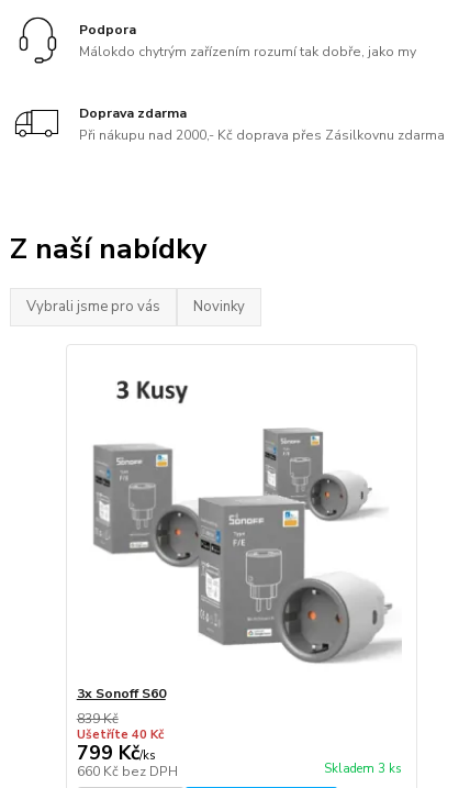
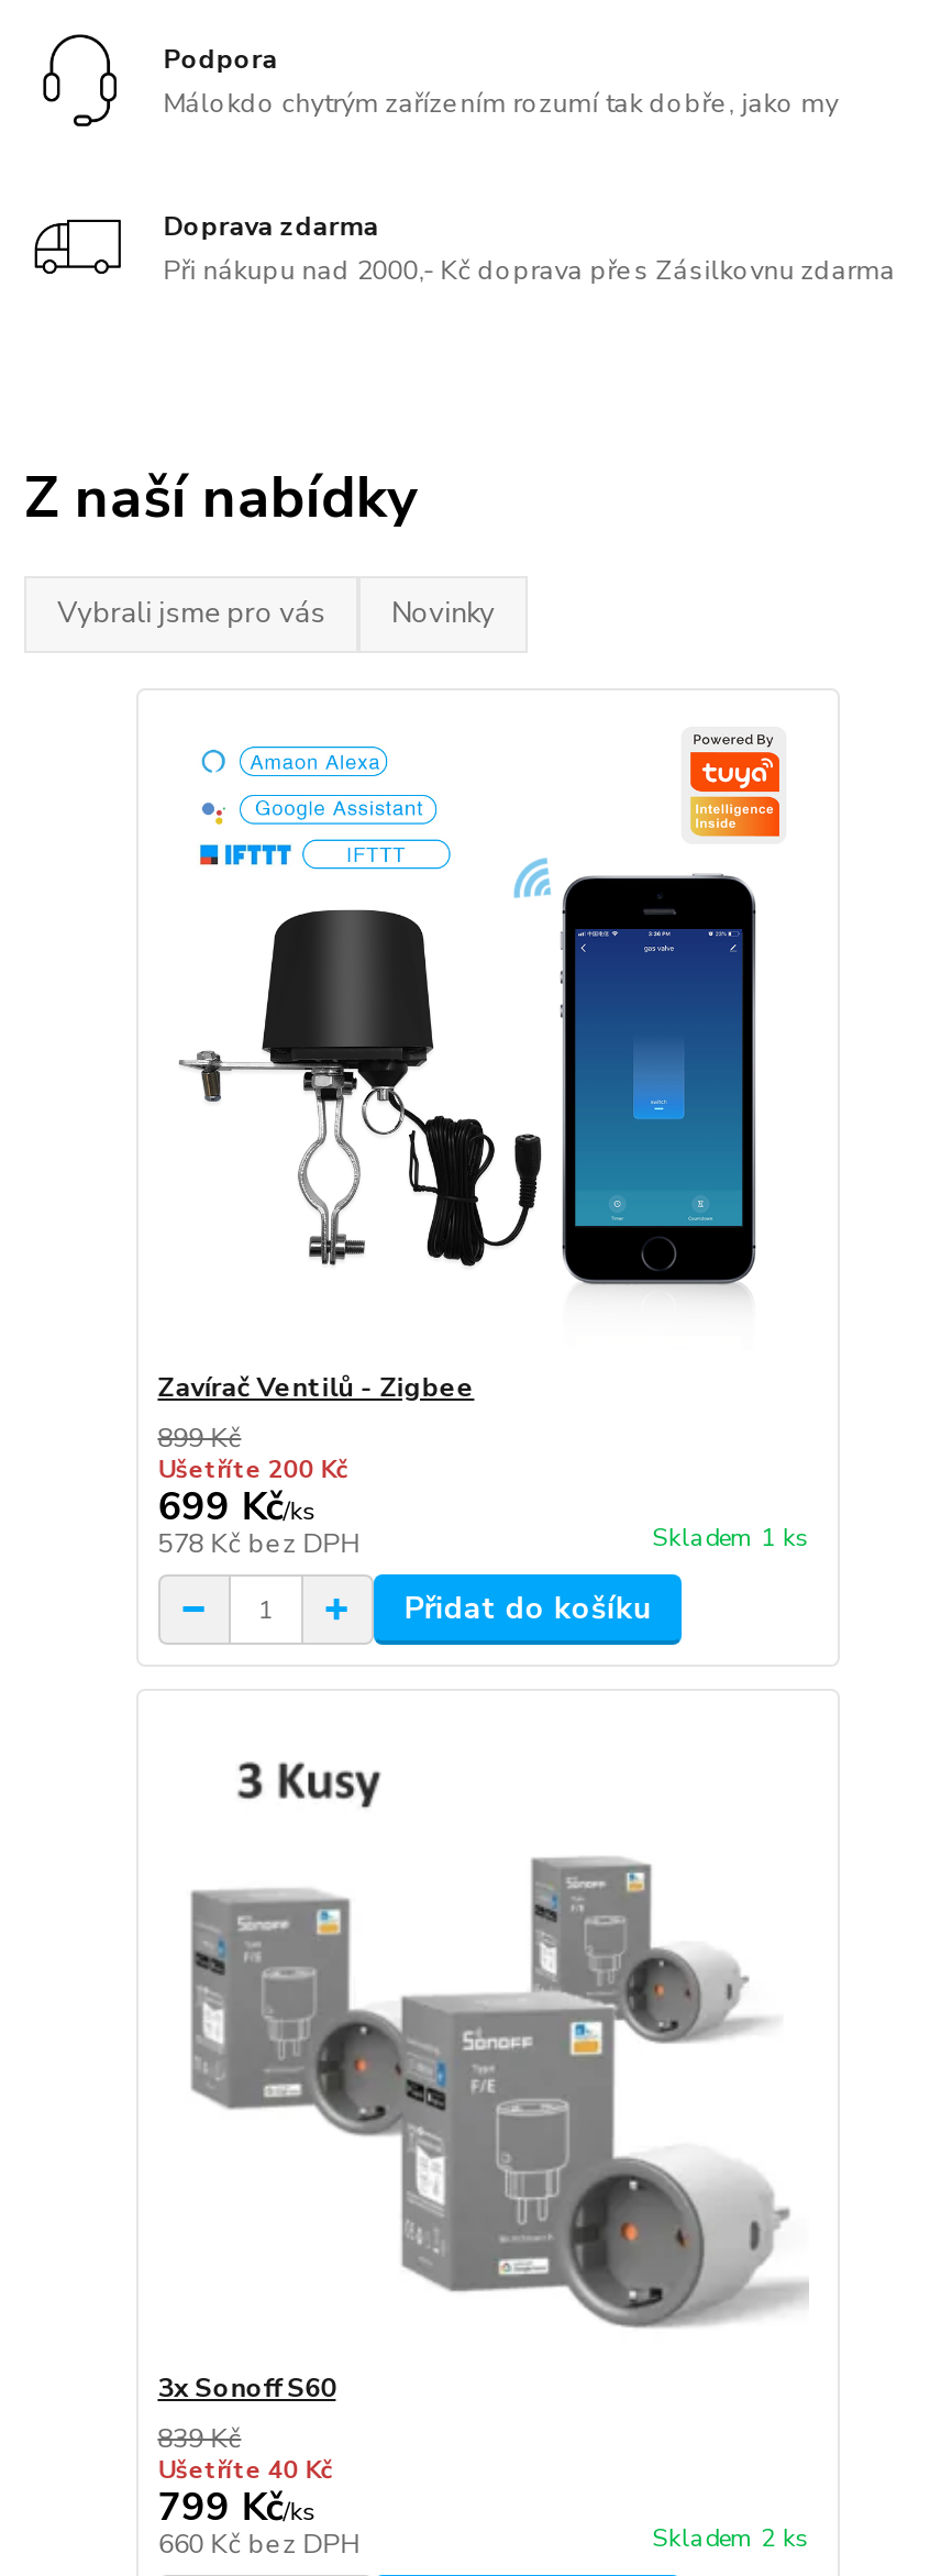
+ [image]
+ Zavírač Ventilů - Zigbee
+ 899 Kč
+ Ušetříte 200 Kč
+ 699 Kč/ks
+ 578 Kč bez DPH
+ Skladem 1 ks
+ Přidat do košíku

- Skladem 3 ks
+ Skladem 2 ks
